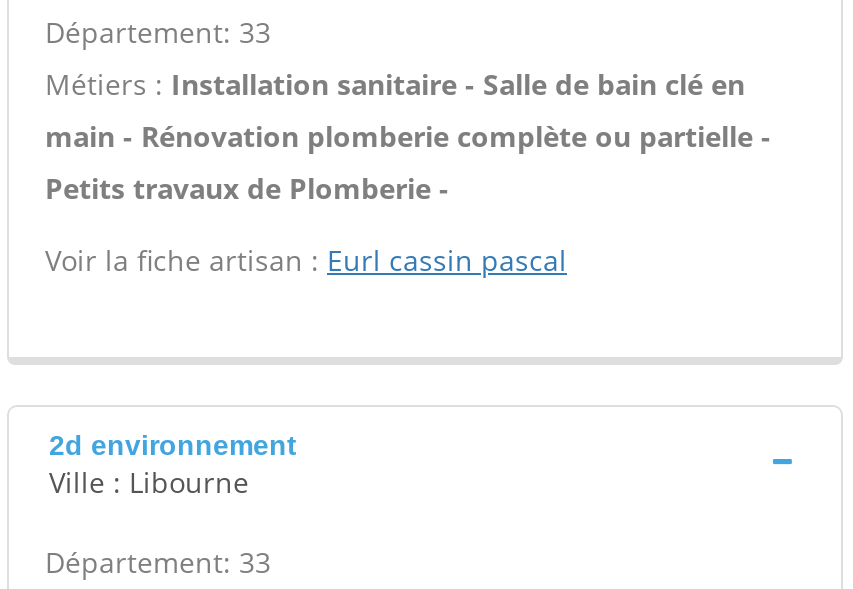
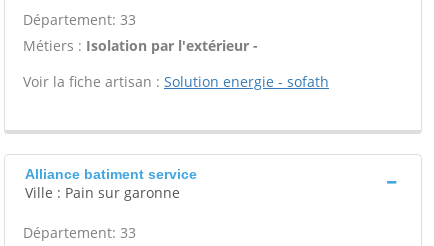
- Métiers : Installation sanitaire - Salle de bain clé en
- main - Rénovation plomberie complète ou partielle -
- Petits travaux de Plomberie -
+ Métiers : Isolation par l'extérieur -

- Voir la fiche artisan : Eurl cassin pascal
+ Voir la fiche artisan : Solution energie - sofath

- 2d environnement
- Ville : Libourne
+ Alliance batiment service
+ Ville : Pain sur garonne
